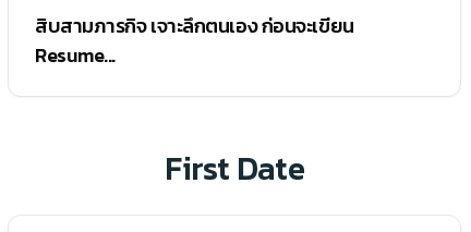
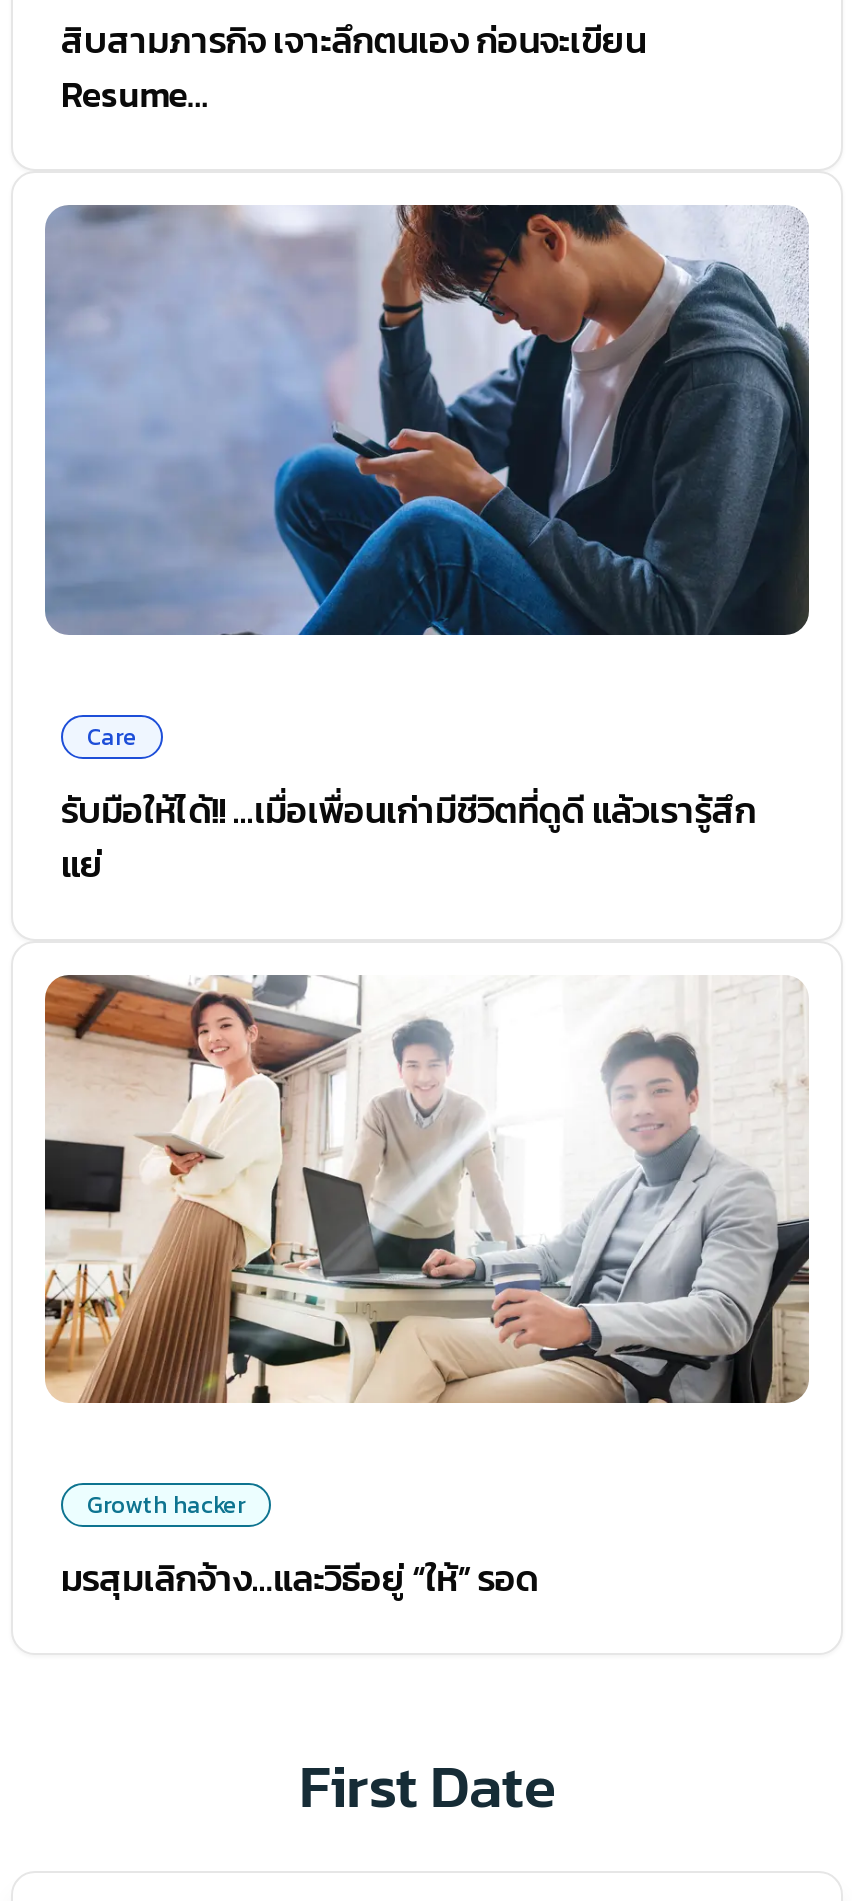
+ [image]

+ [image]

+ Care
+ รับมือให้ได้!! …เมื่อเพื่อนเก่ามีชีวิตที่ดูดี แล้วเรารู้สึก
+ แย่

+ Growth hacker
+ มรสุมเลิกจ้าง...และวิธีอยู่ “ให้” รอด
